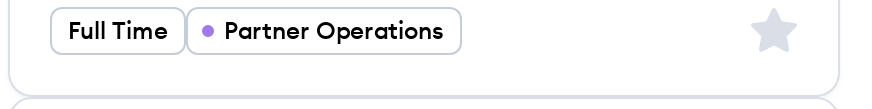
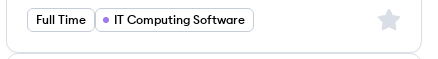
- Partner Operations
+ IT Computing Software
